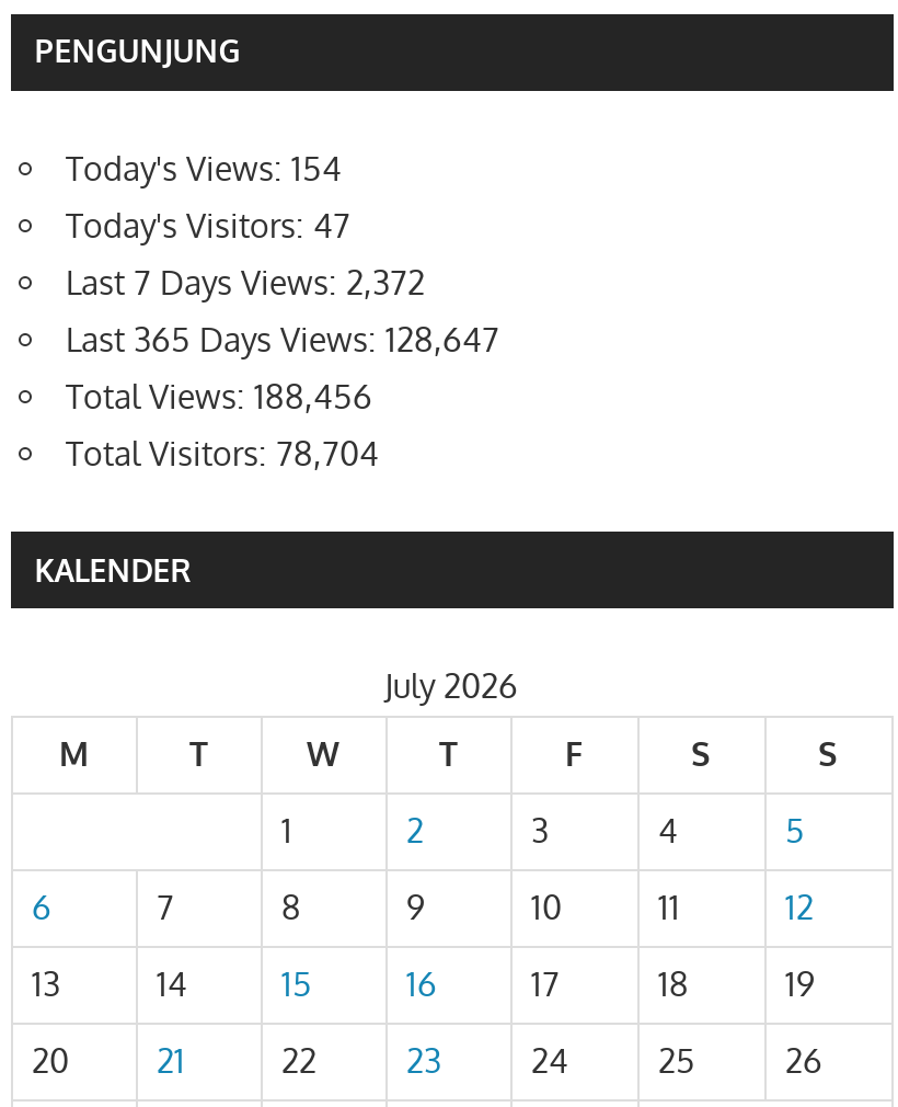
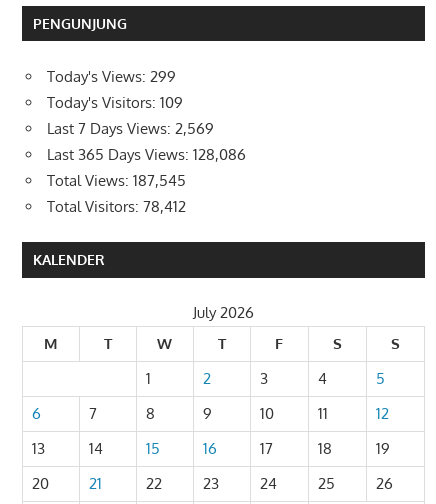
- Today's Views: 154
+ Today's Views: 299

- Today's Visitors: 47
+ Today's Visitors: 109

- Last 7 Days Views: 2,372
+ Last 7 Days Views: 2,569

- Last 365 Days Views: 128,647
+ Last 365 Days Views: 128,086

- Total Views: 188,456
+ Total Views: 187,545

- Total Visitors: 78,704
+ Total Visitors: 78,412
